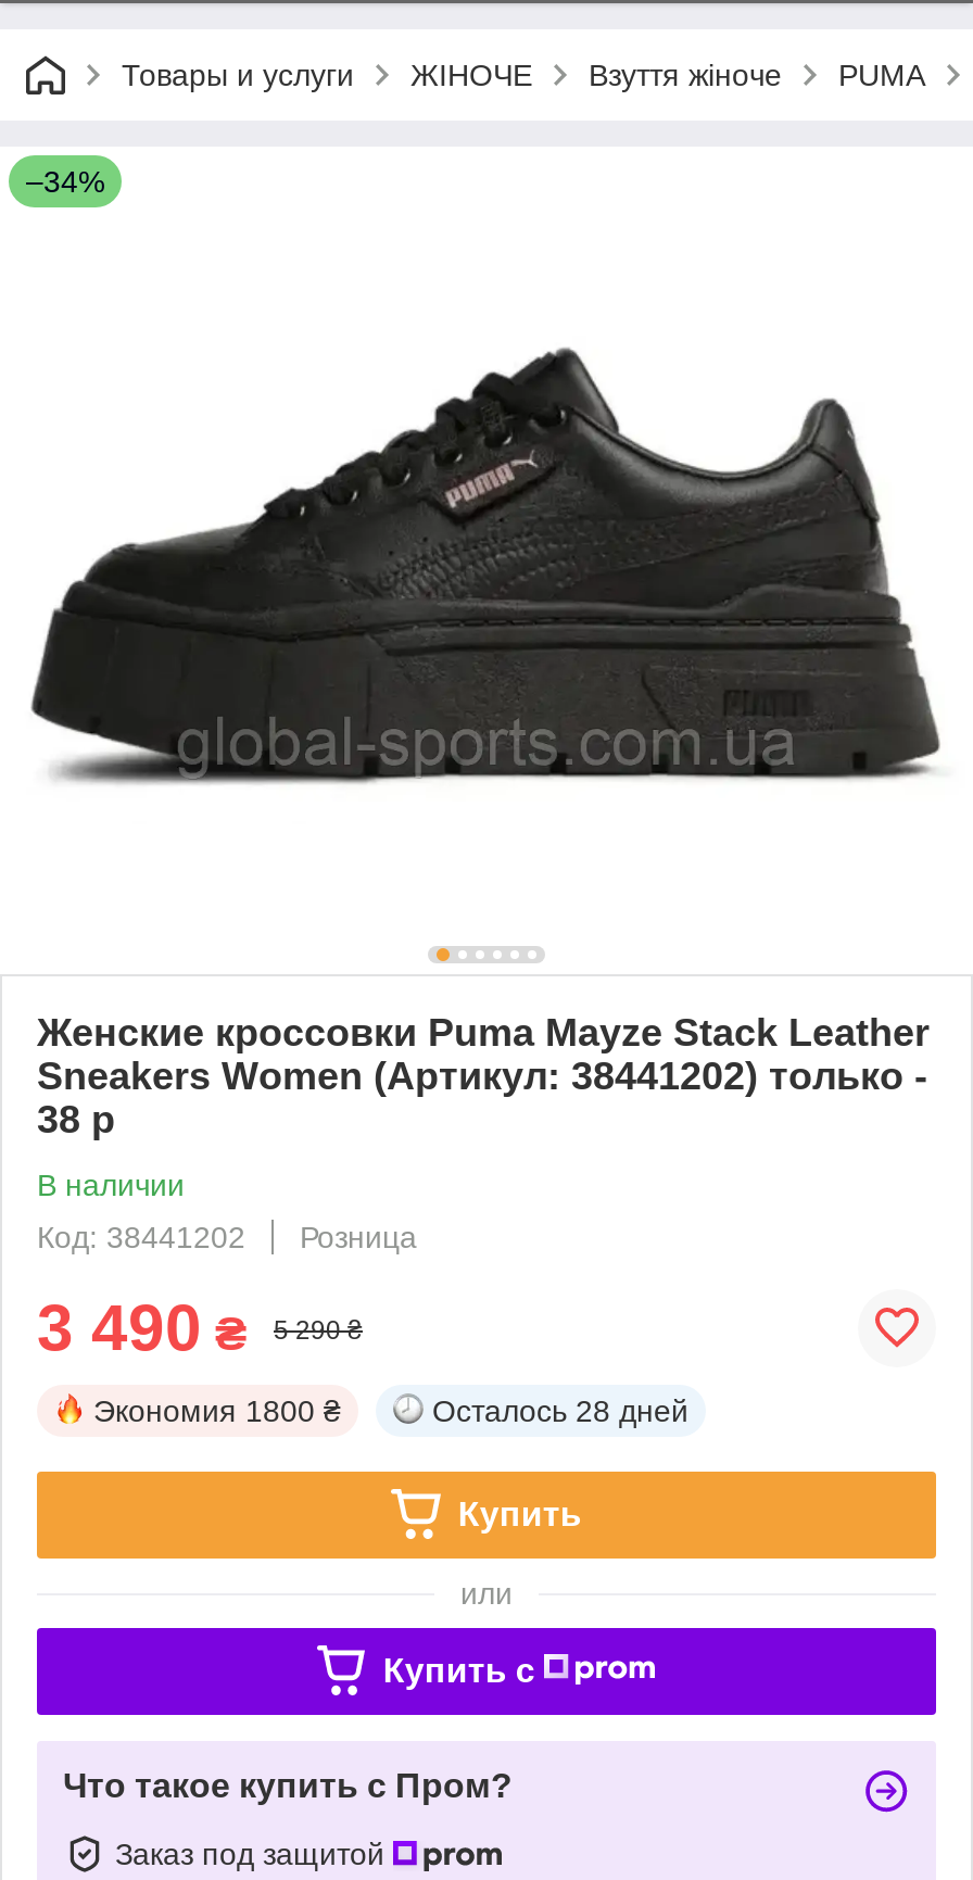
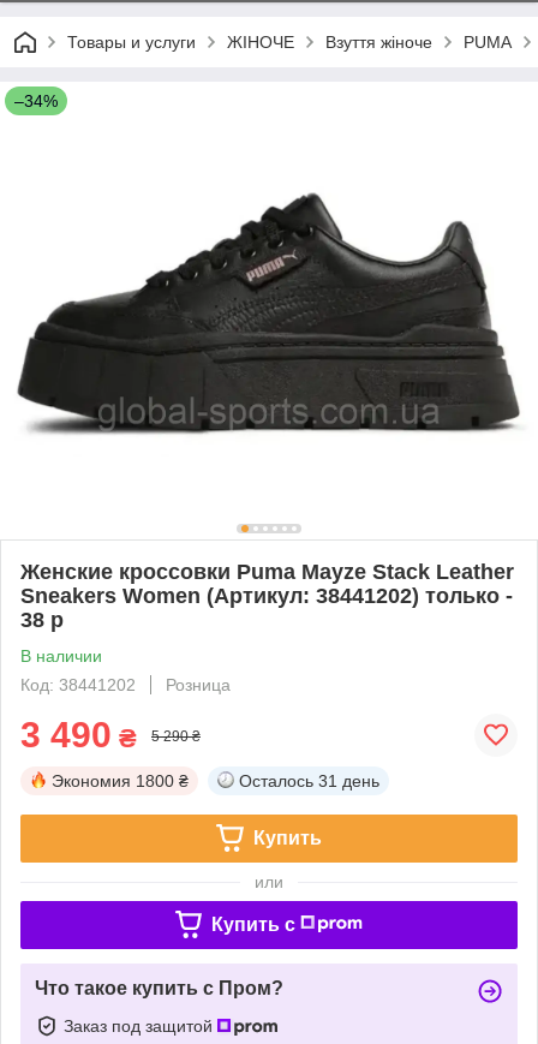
- Осталось 28 дней
+ Осталось 31 день
